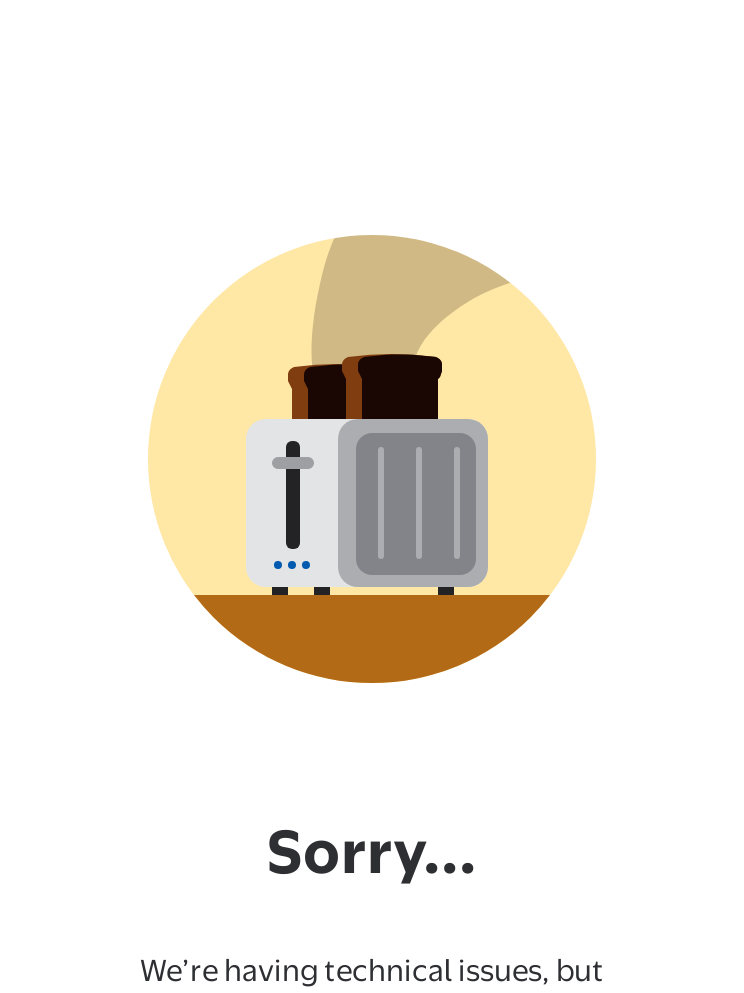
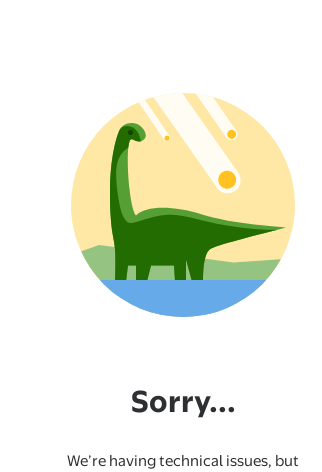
- [image]
+ [image]
